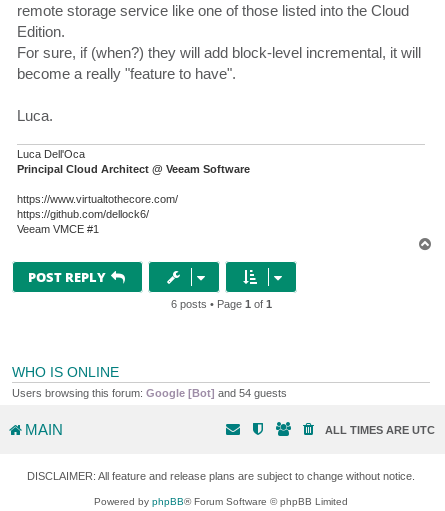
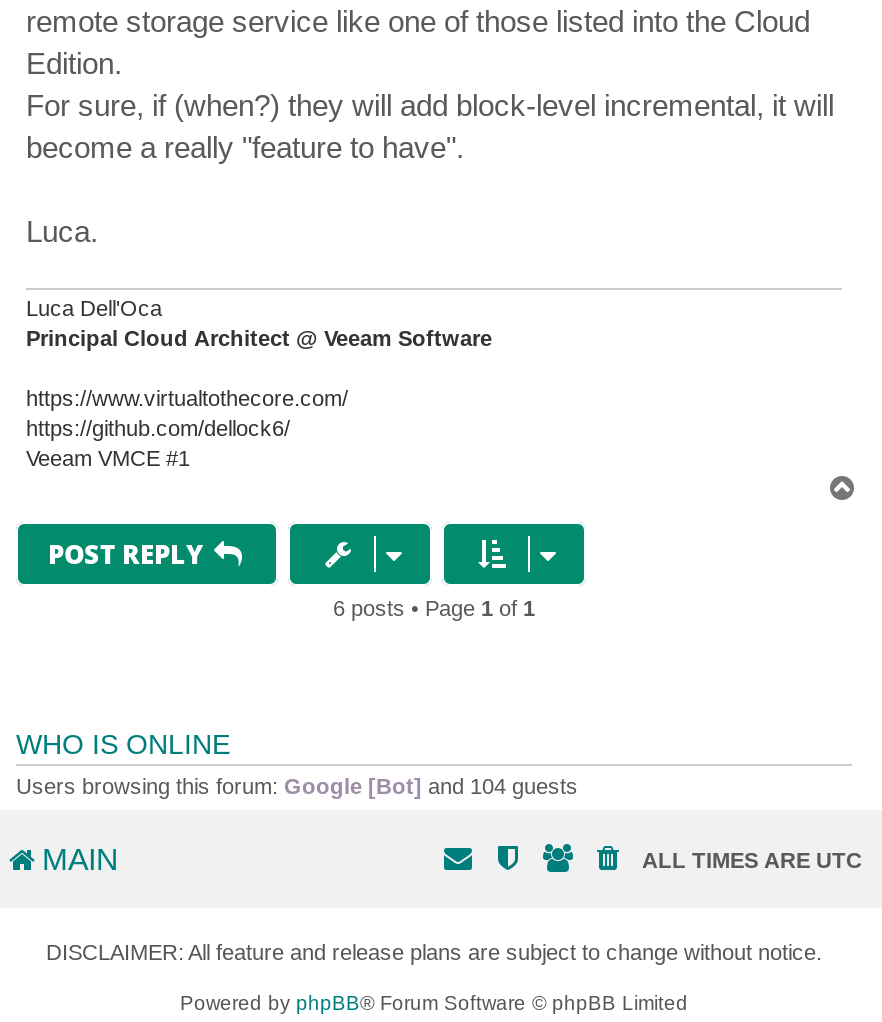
- Users browsing this forum: Google [Bot] and 54 guests
+ Users browsing this forum: Google [Bot] and 104 guests
